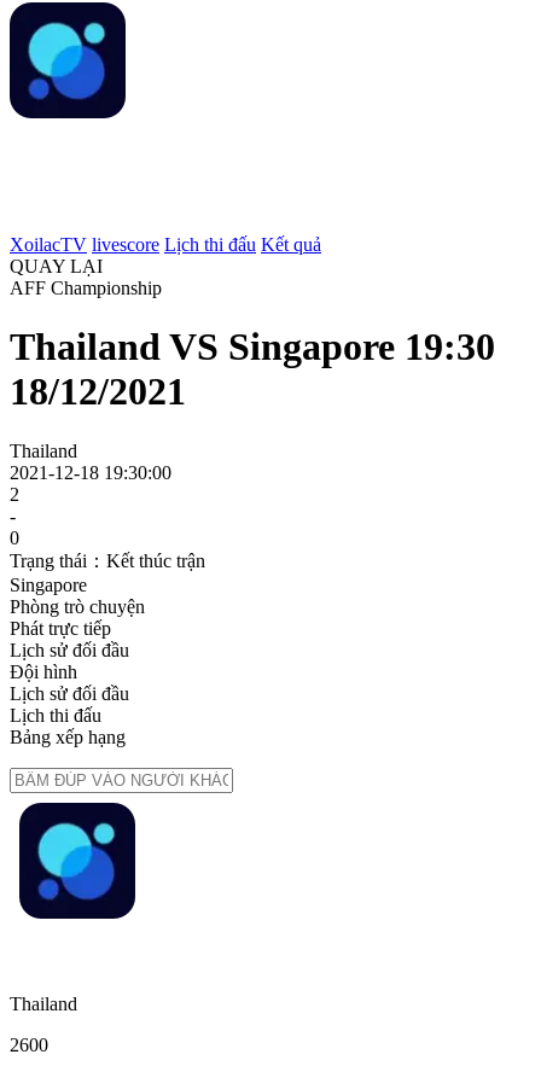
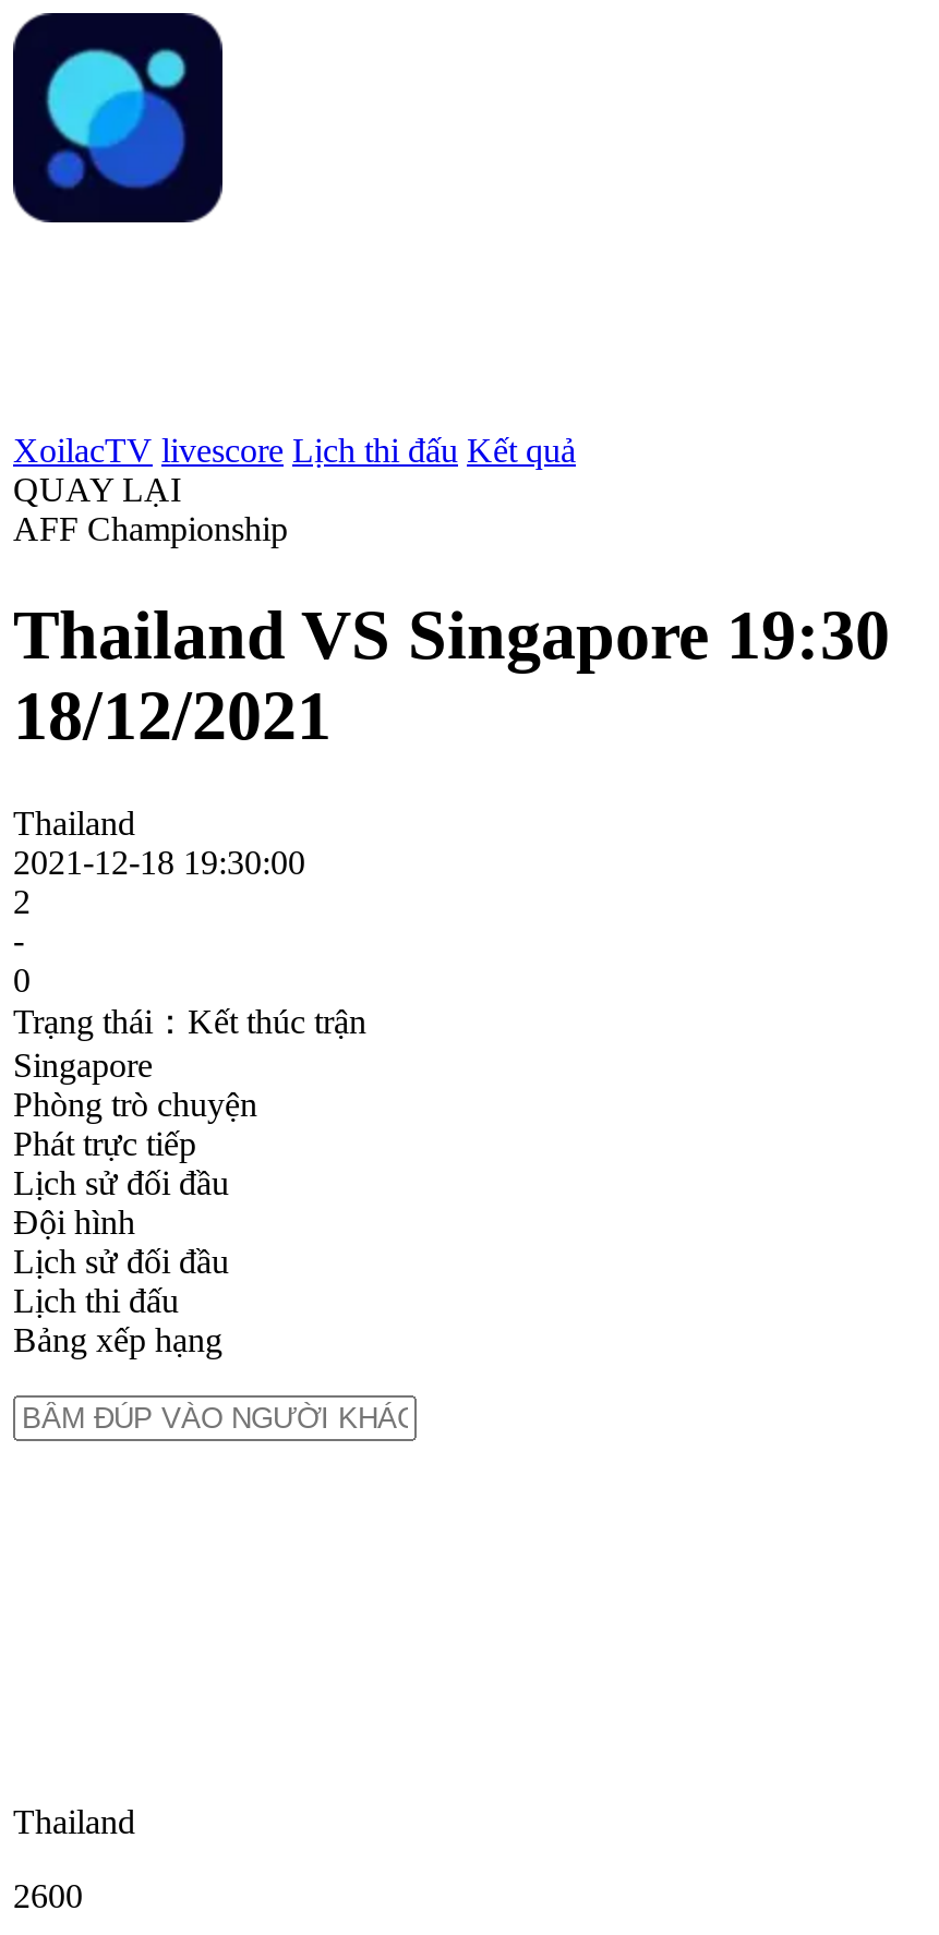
- [image]
